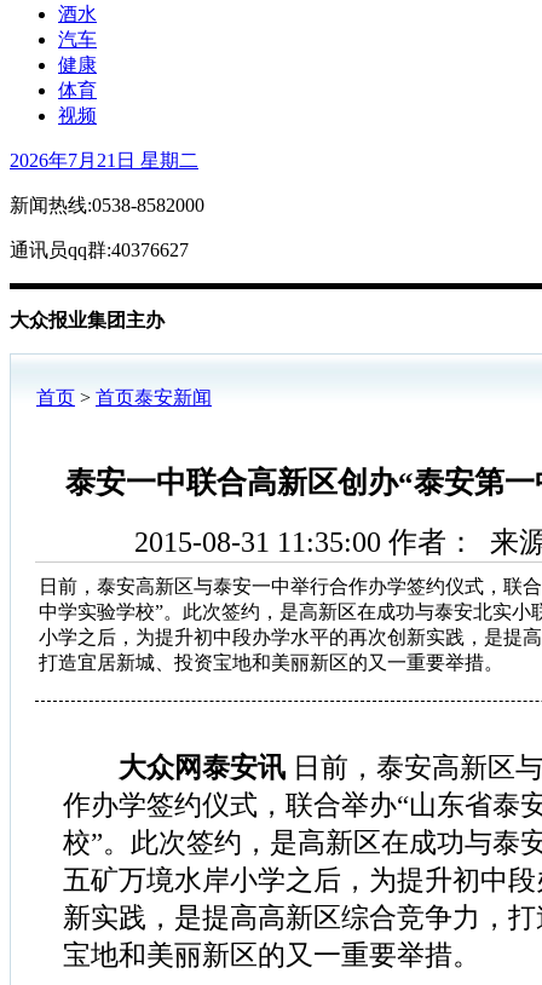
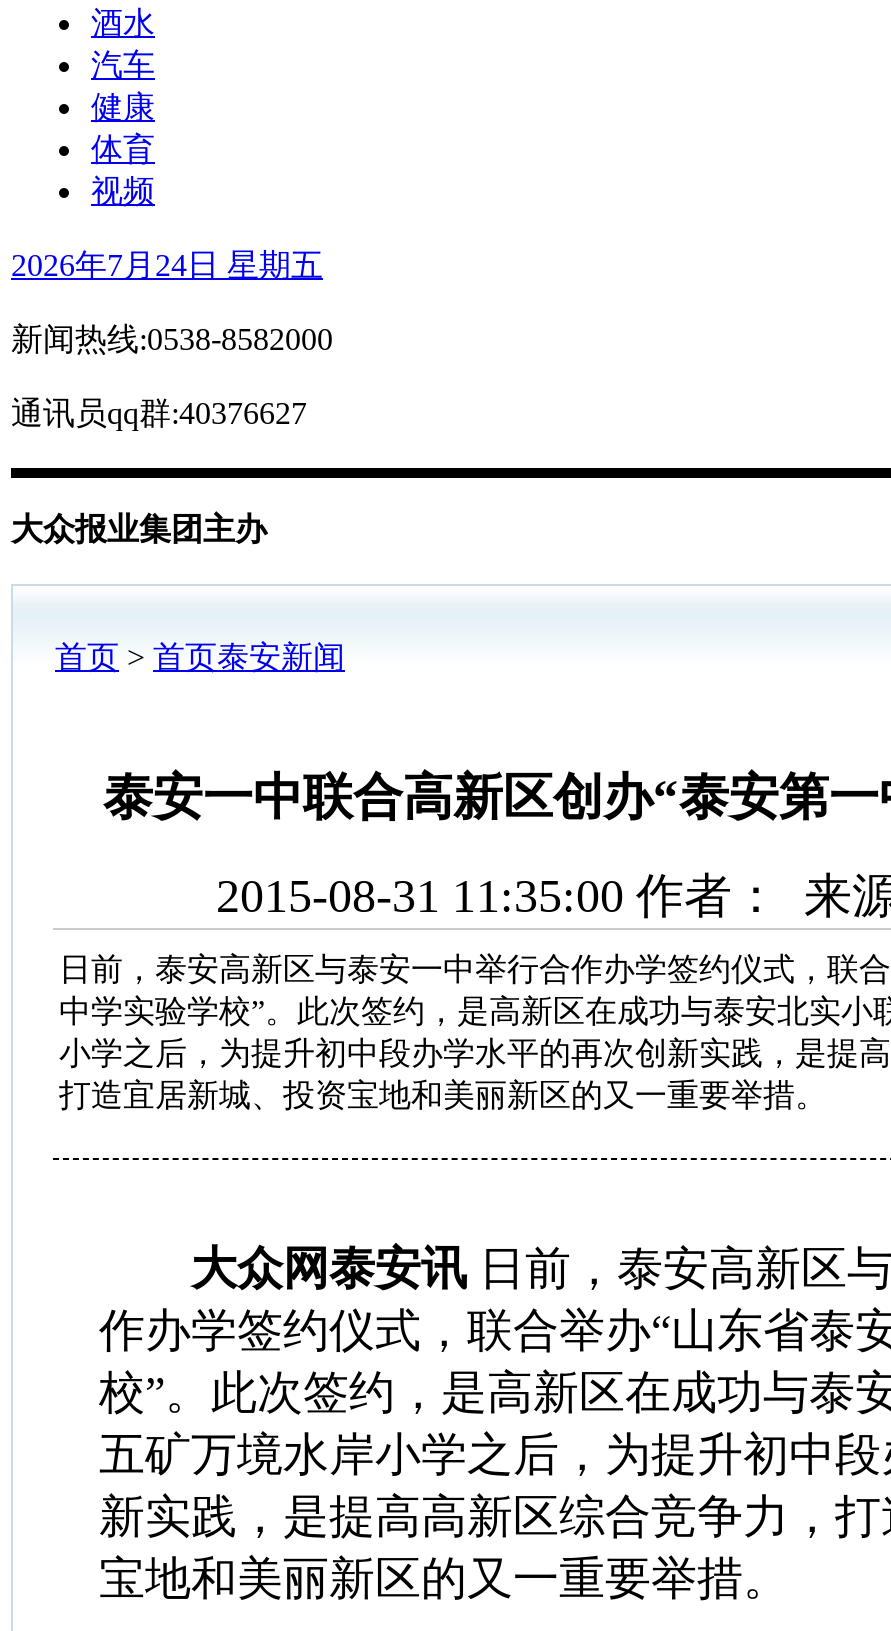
- 2026年7月21日 星期二
+ 2026年7月24日 星期五
